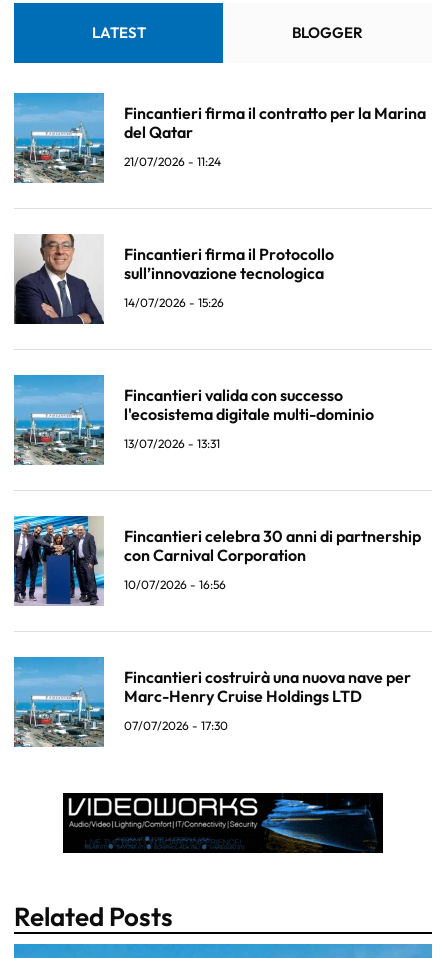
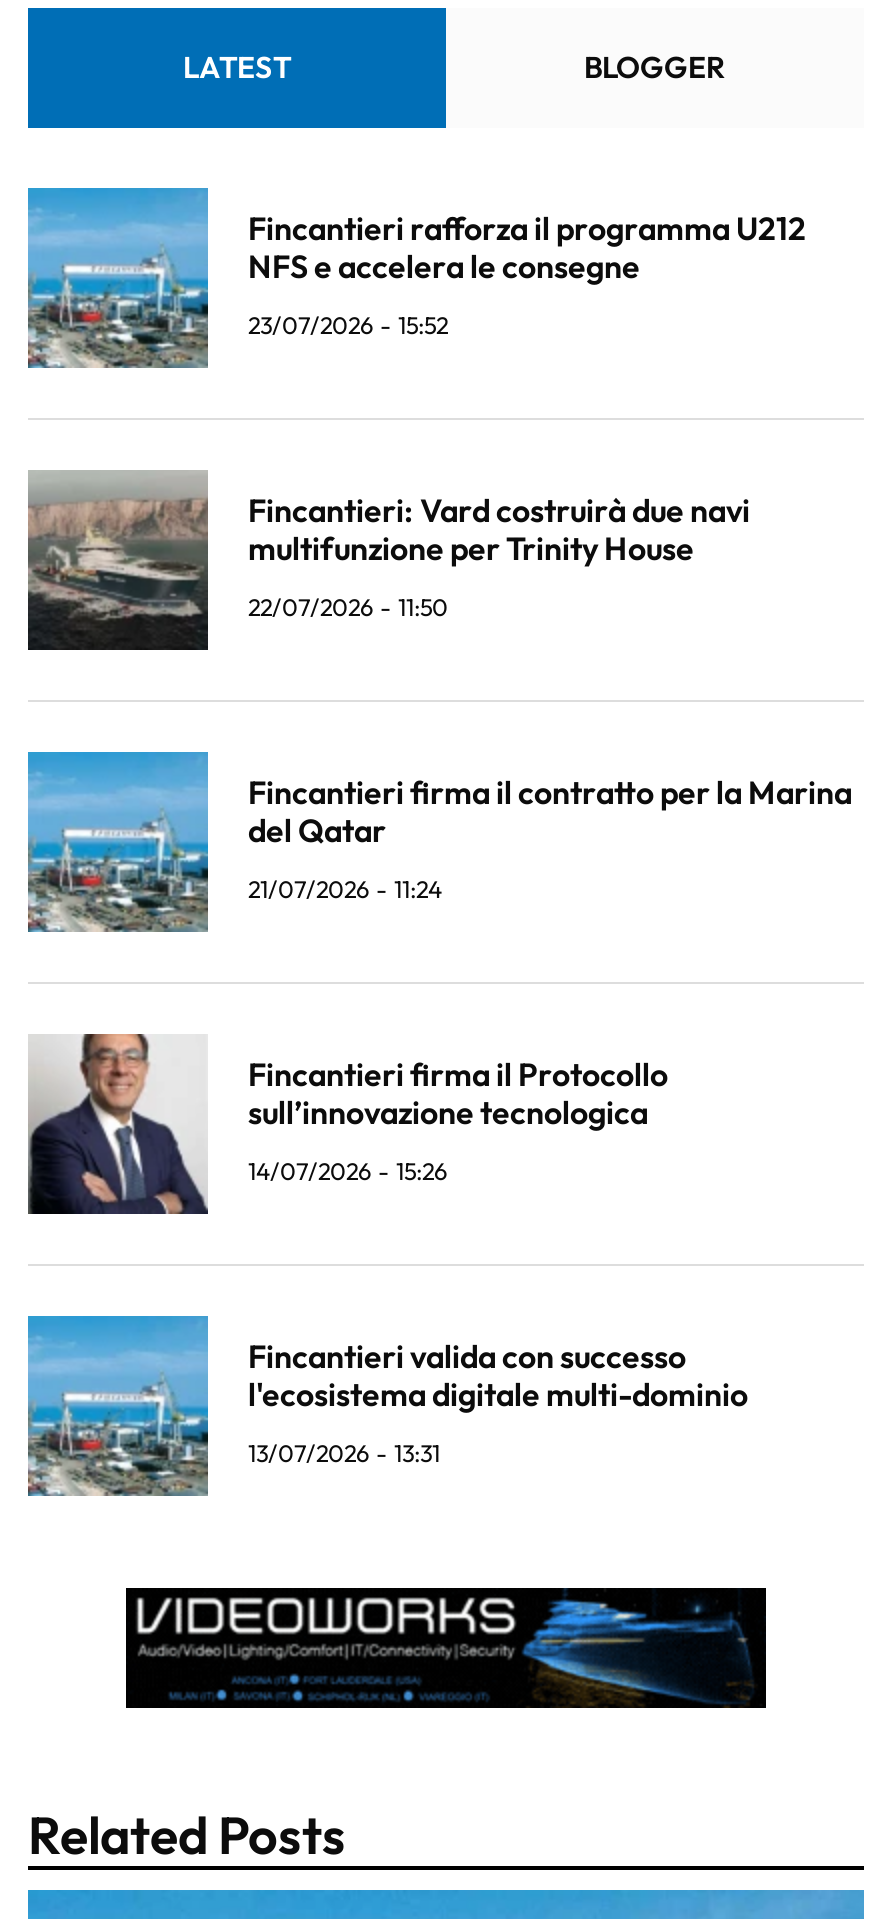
+ [image]
+ Fincantieri: Vard costruirà due navi
+ multifunzione per Trinity House
+ 22/07/2026 - 11:50

+ Fincantieri rafforza il programma U212
+ NFS e accelera le consegne
+ 23/07/2026 - 15:52

moved down: [image] | Fincantieri firma il contratto per la Marina | del Qatar | ... | l'ecosistema digitale multi-dominio | 13/07/2026 - 13:31

- [image]
- Fincantieri celebra 30 anni di partnership
- con Carnival Corporation
- 10/07/2026 - 16:56

- Fincantieri costruirà una nuova nave per
- Marc-Henry Cruise Holdings LTD
- 07/07/2026 - 17:30
